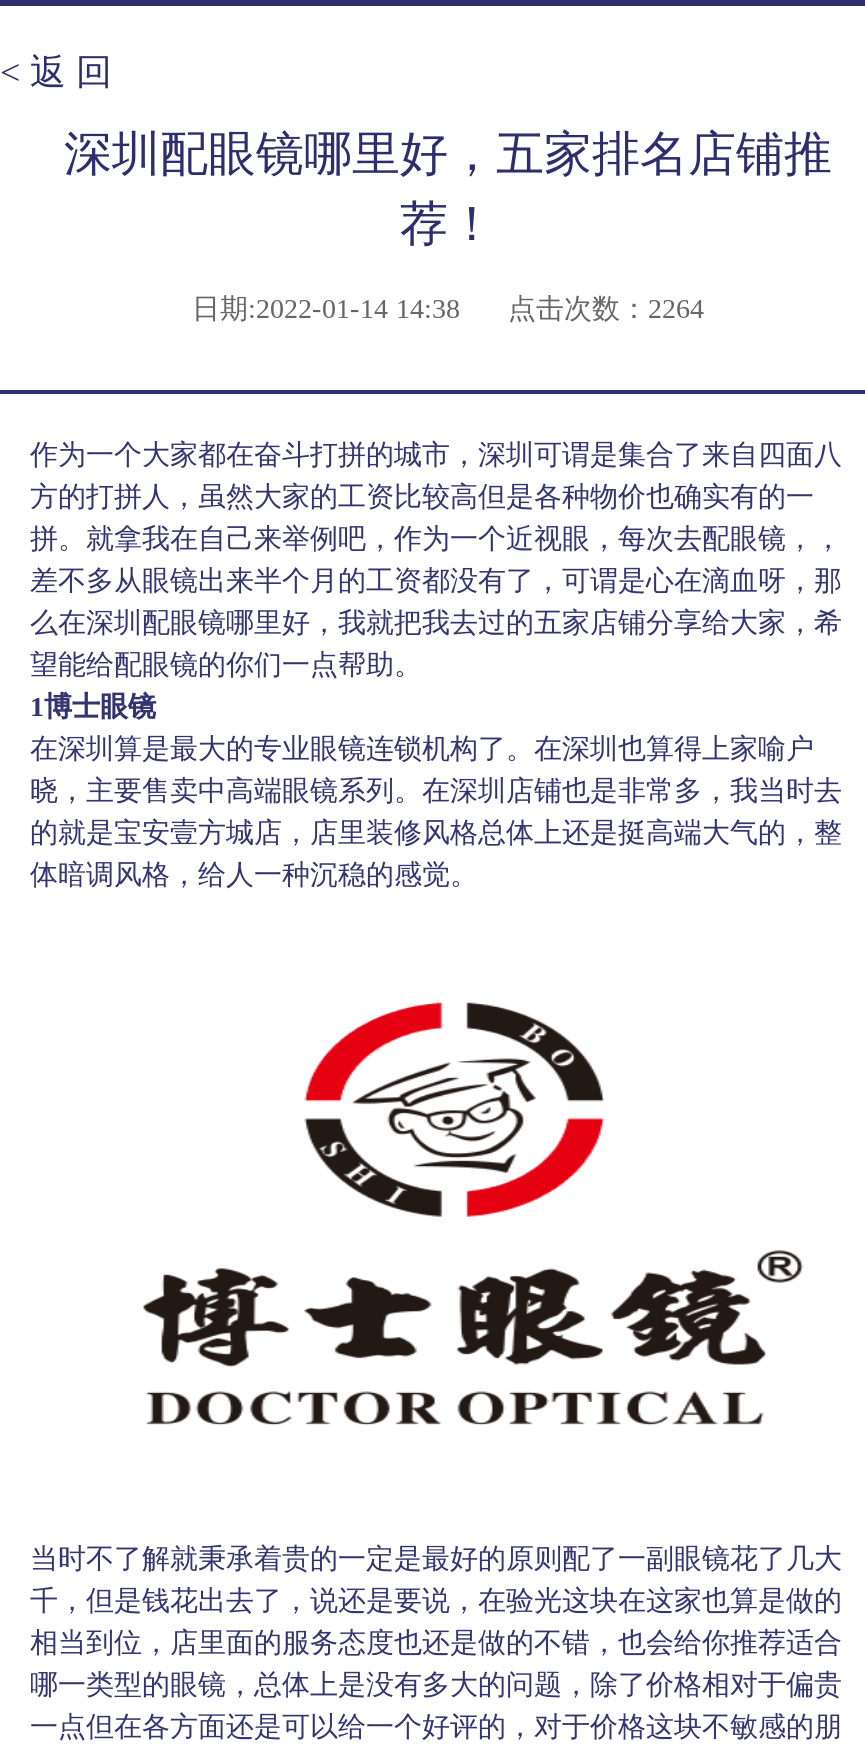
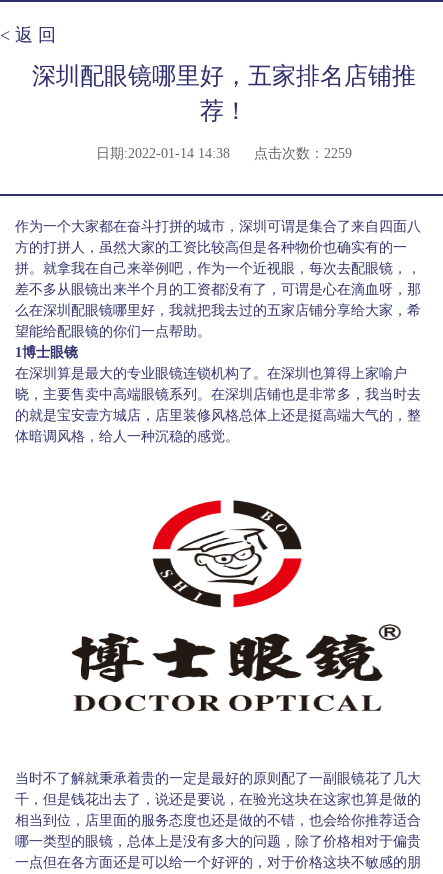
- 日期:2022-01-14 14:38 点击次数：2264
+ 日期:2022-01-14 14:38 点击次数：2259
